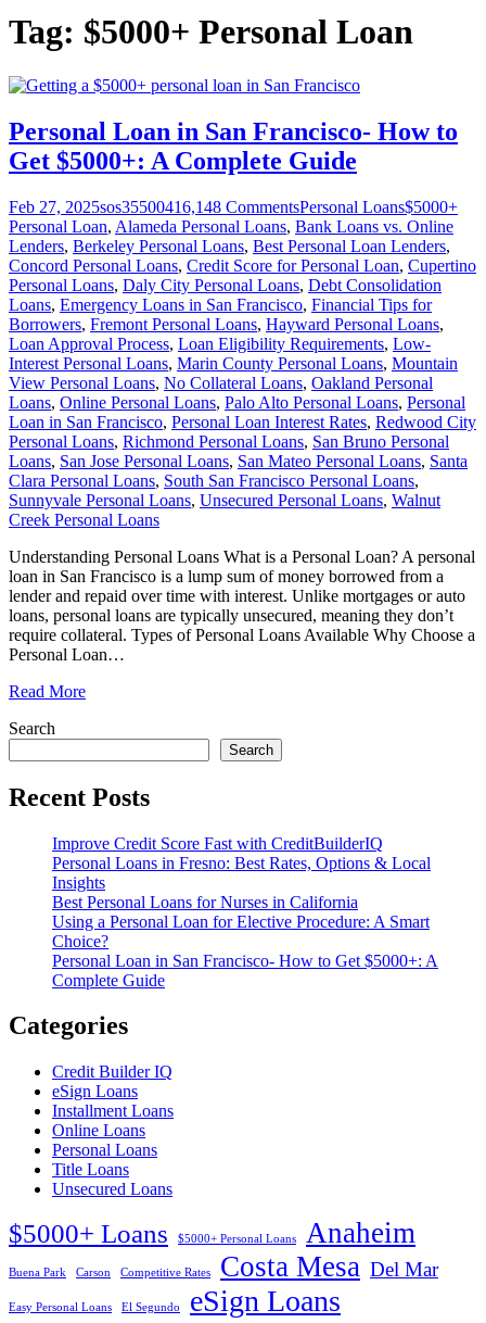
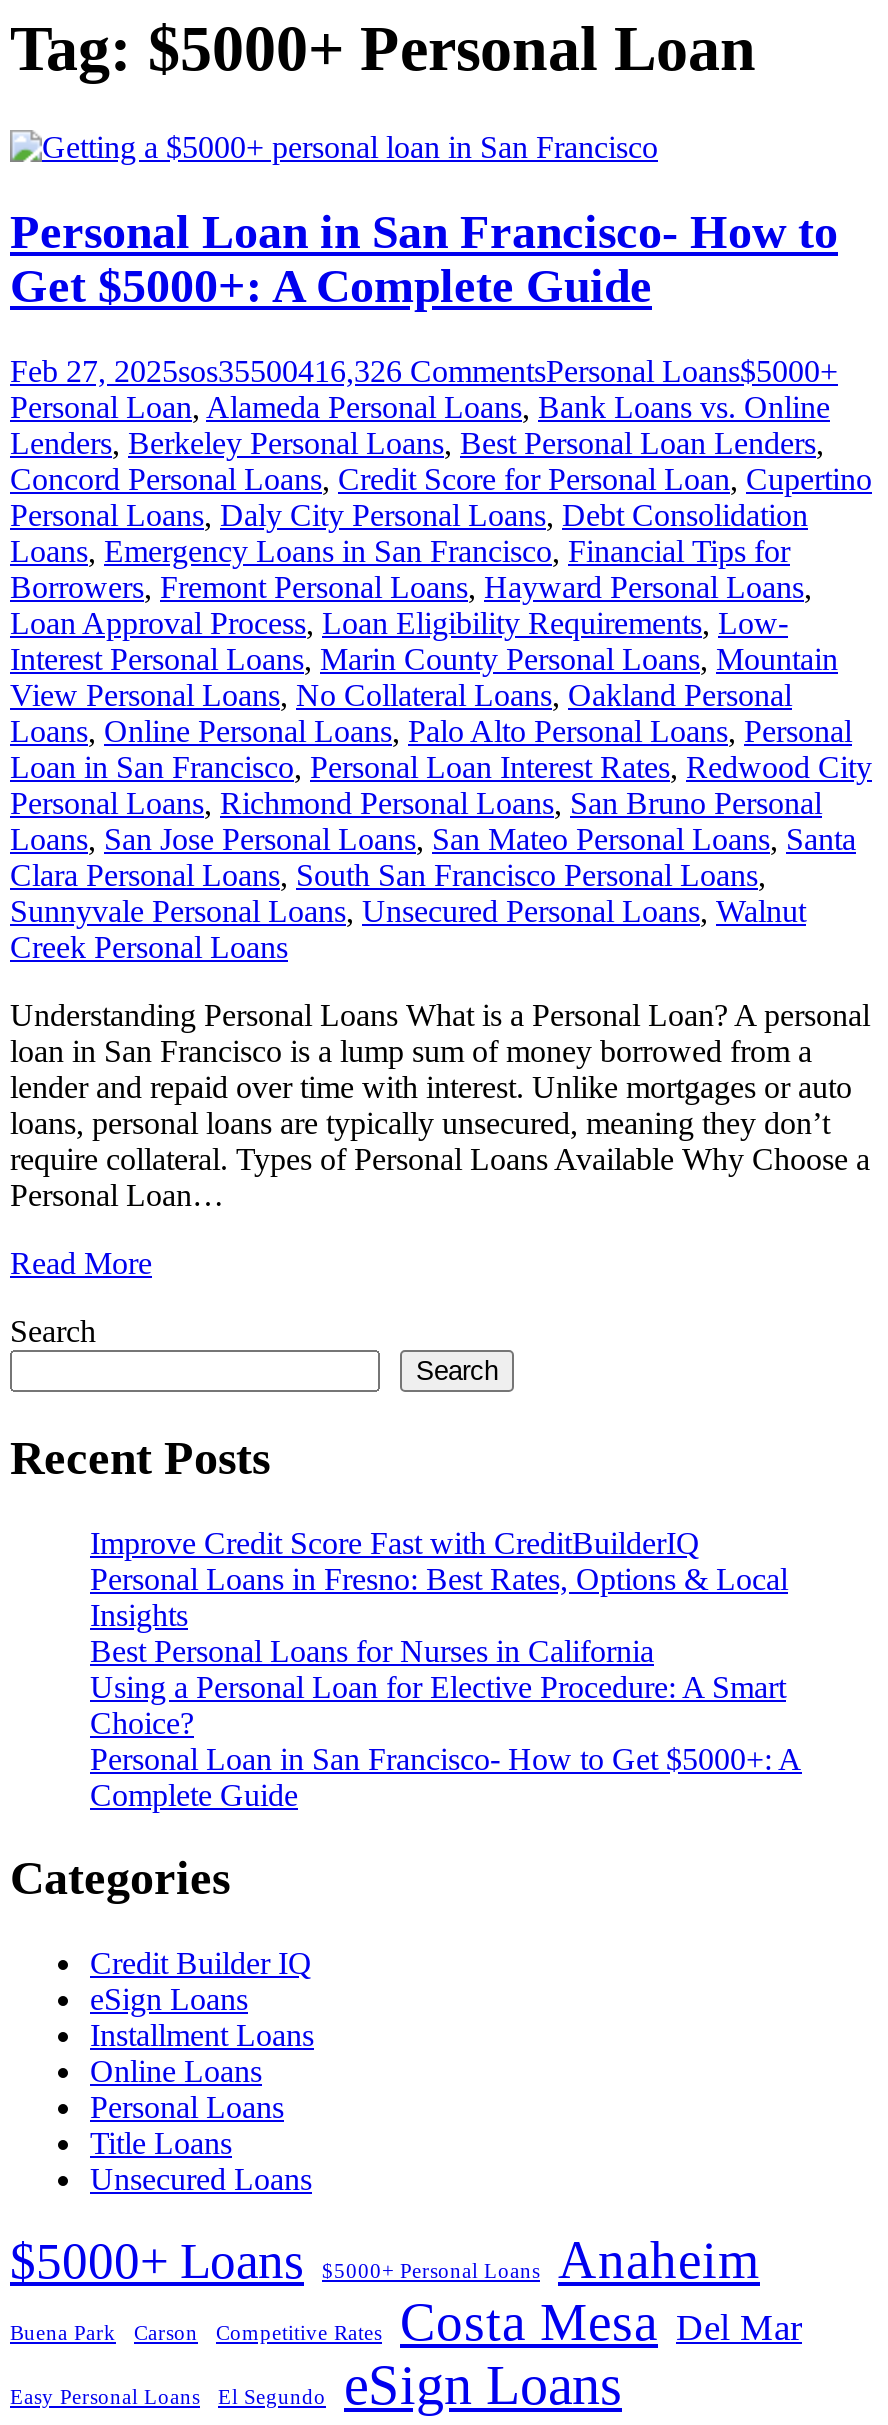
- Feb 27, 2025sos35500416,148 CommentsPersonal Loans$5000+
+ Feb 27, 2025sos35500416,326 CommentsPersonal Loans$5000+
